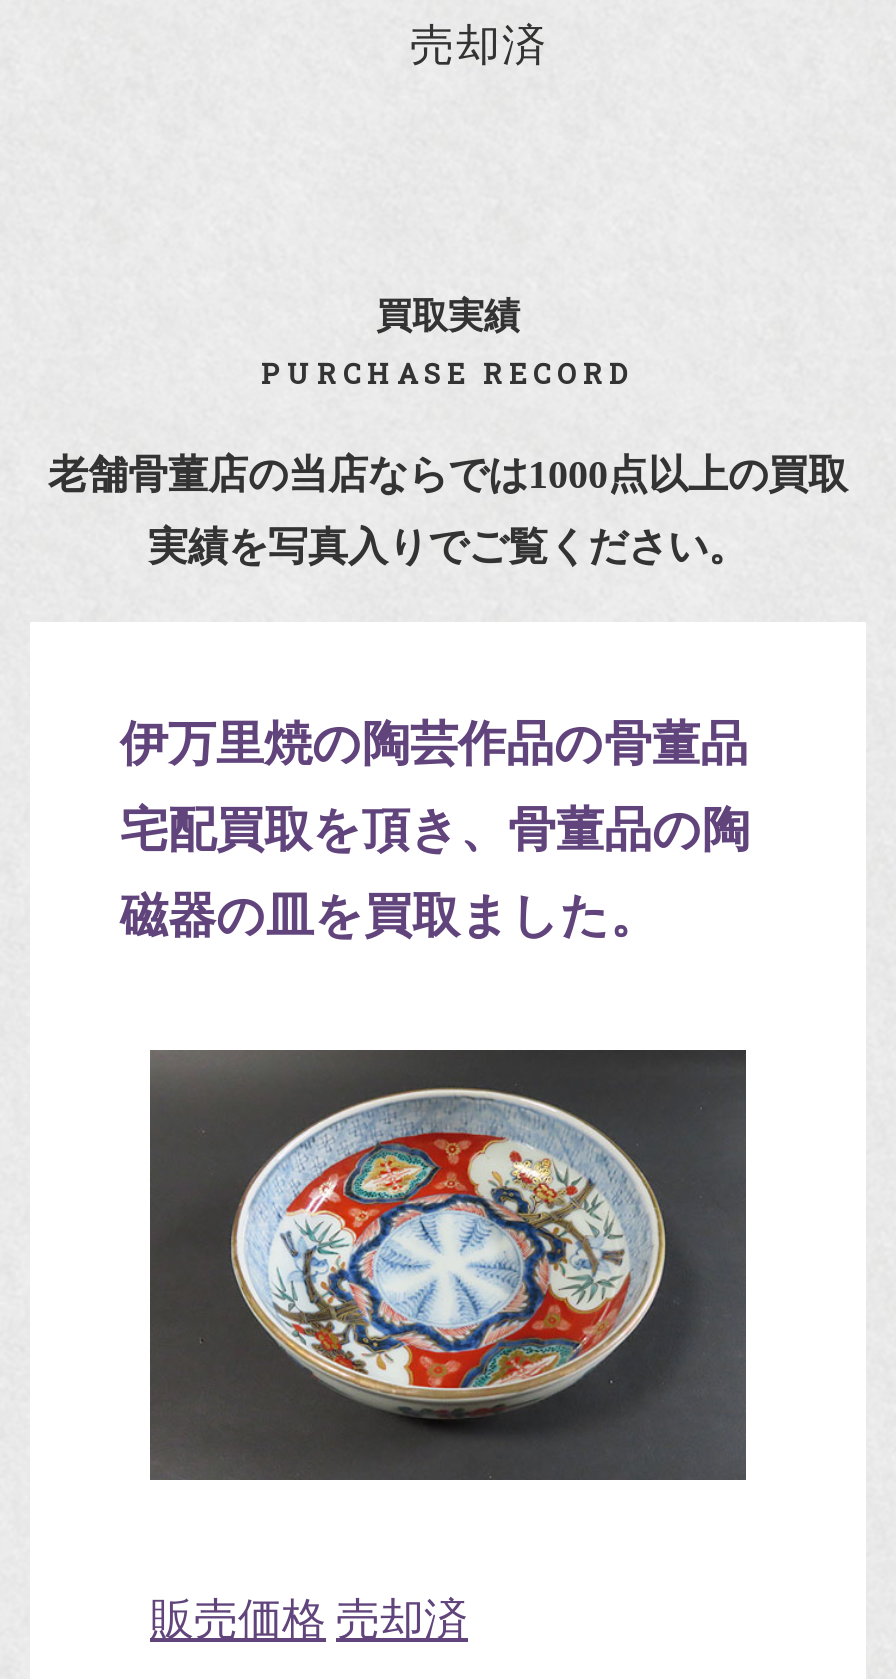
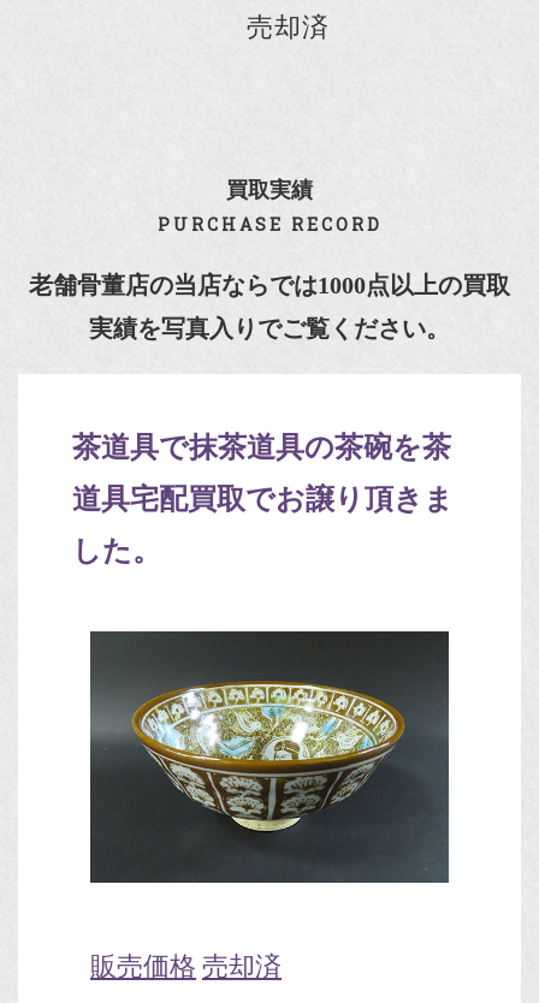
- 伊万里焼の陶芸作品の骨董品
+ 茶道具で抹茶道具の茶碗を茶

- 宅配買取を頂き、骨董品の陶
+ 道具宅配買取でお譲り頂きま

- 磁器の皿を買取ました。
+ した。

- [image]
+ [image]
